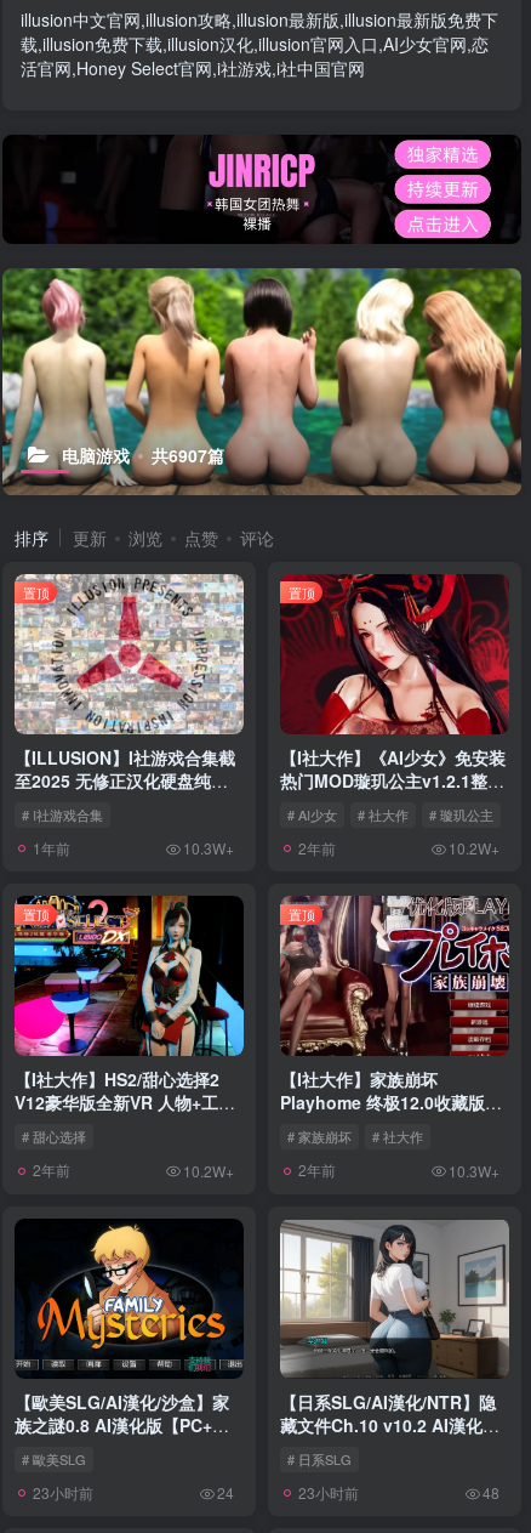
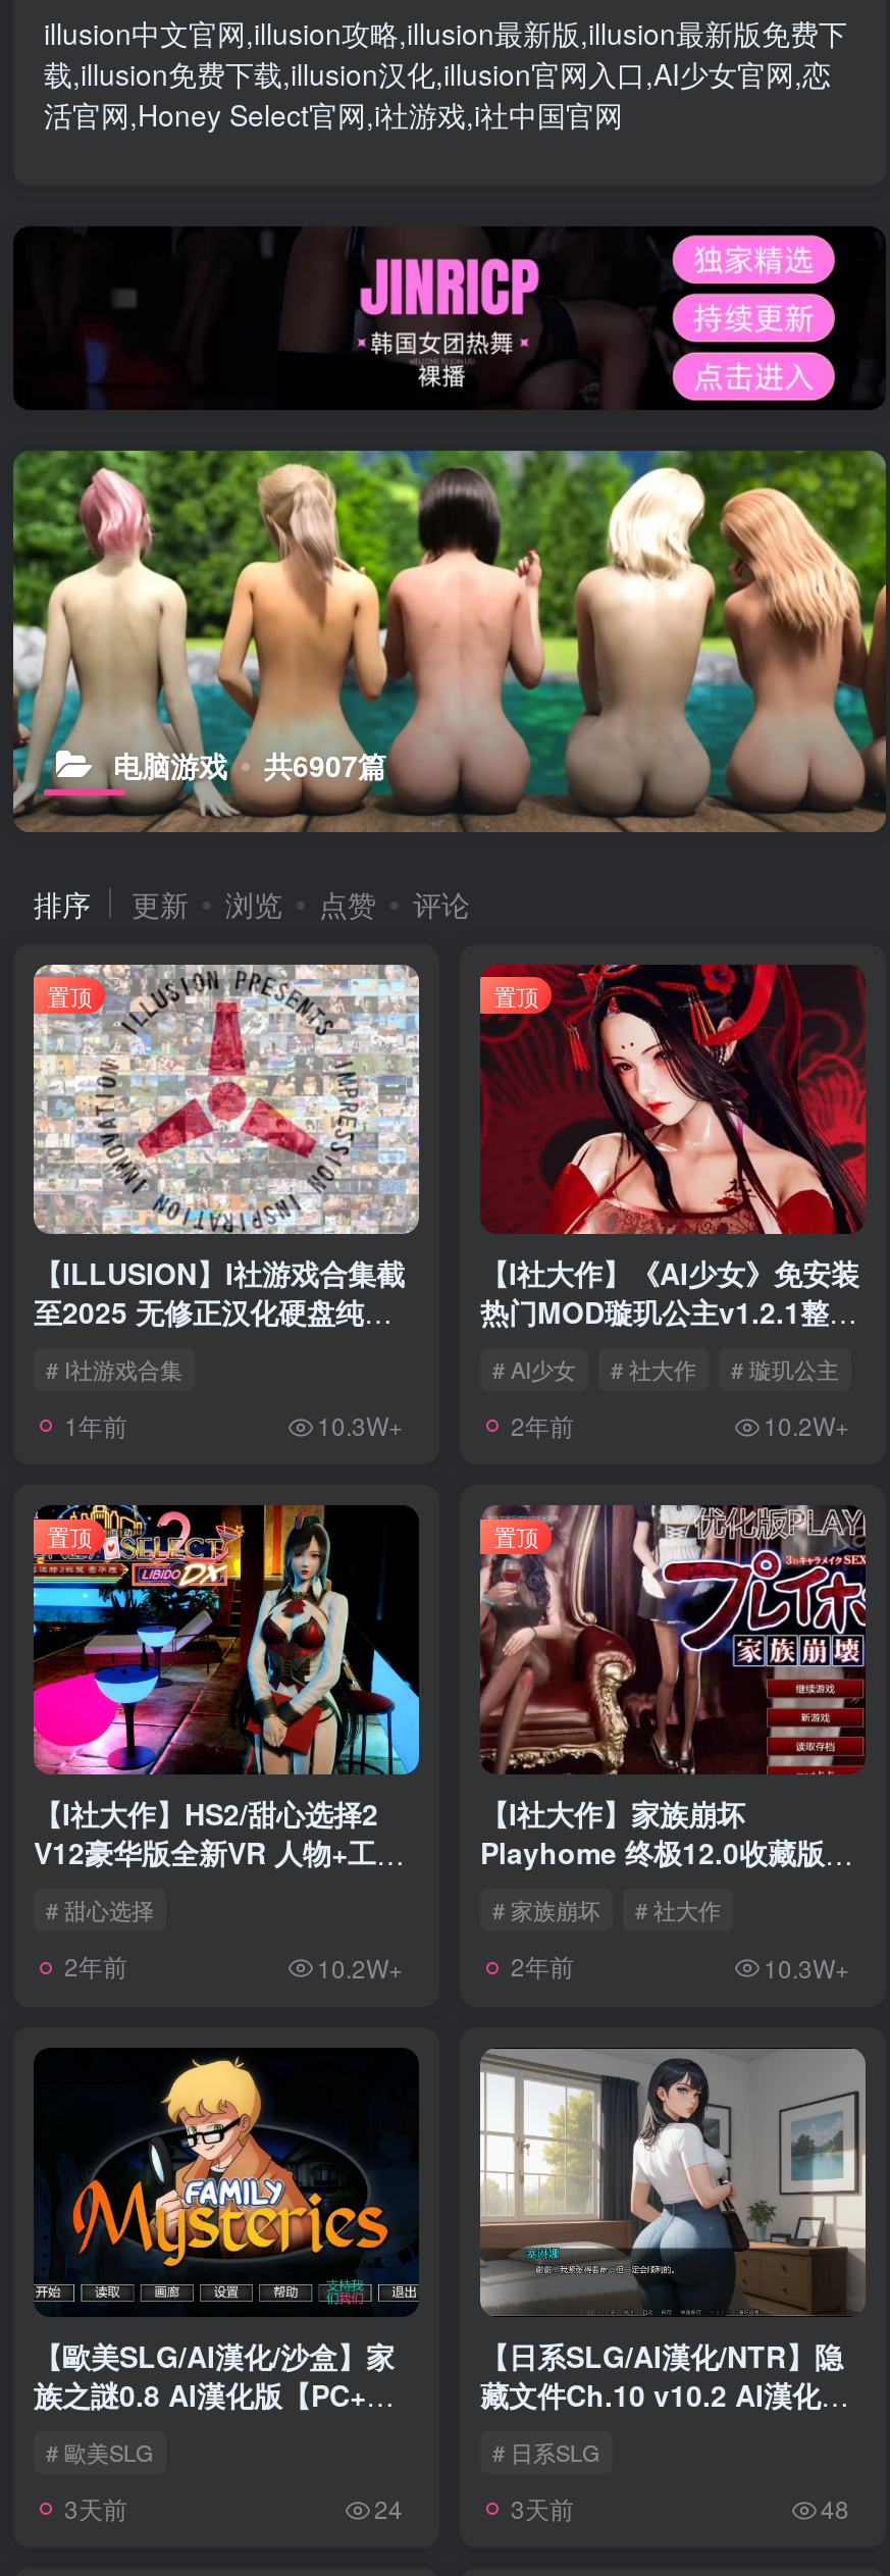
- 23小时前
+ 3天前

- 23小时前
+ 3天前
